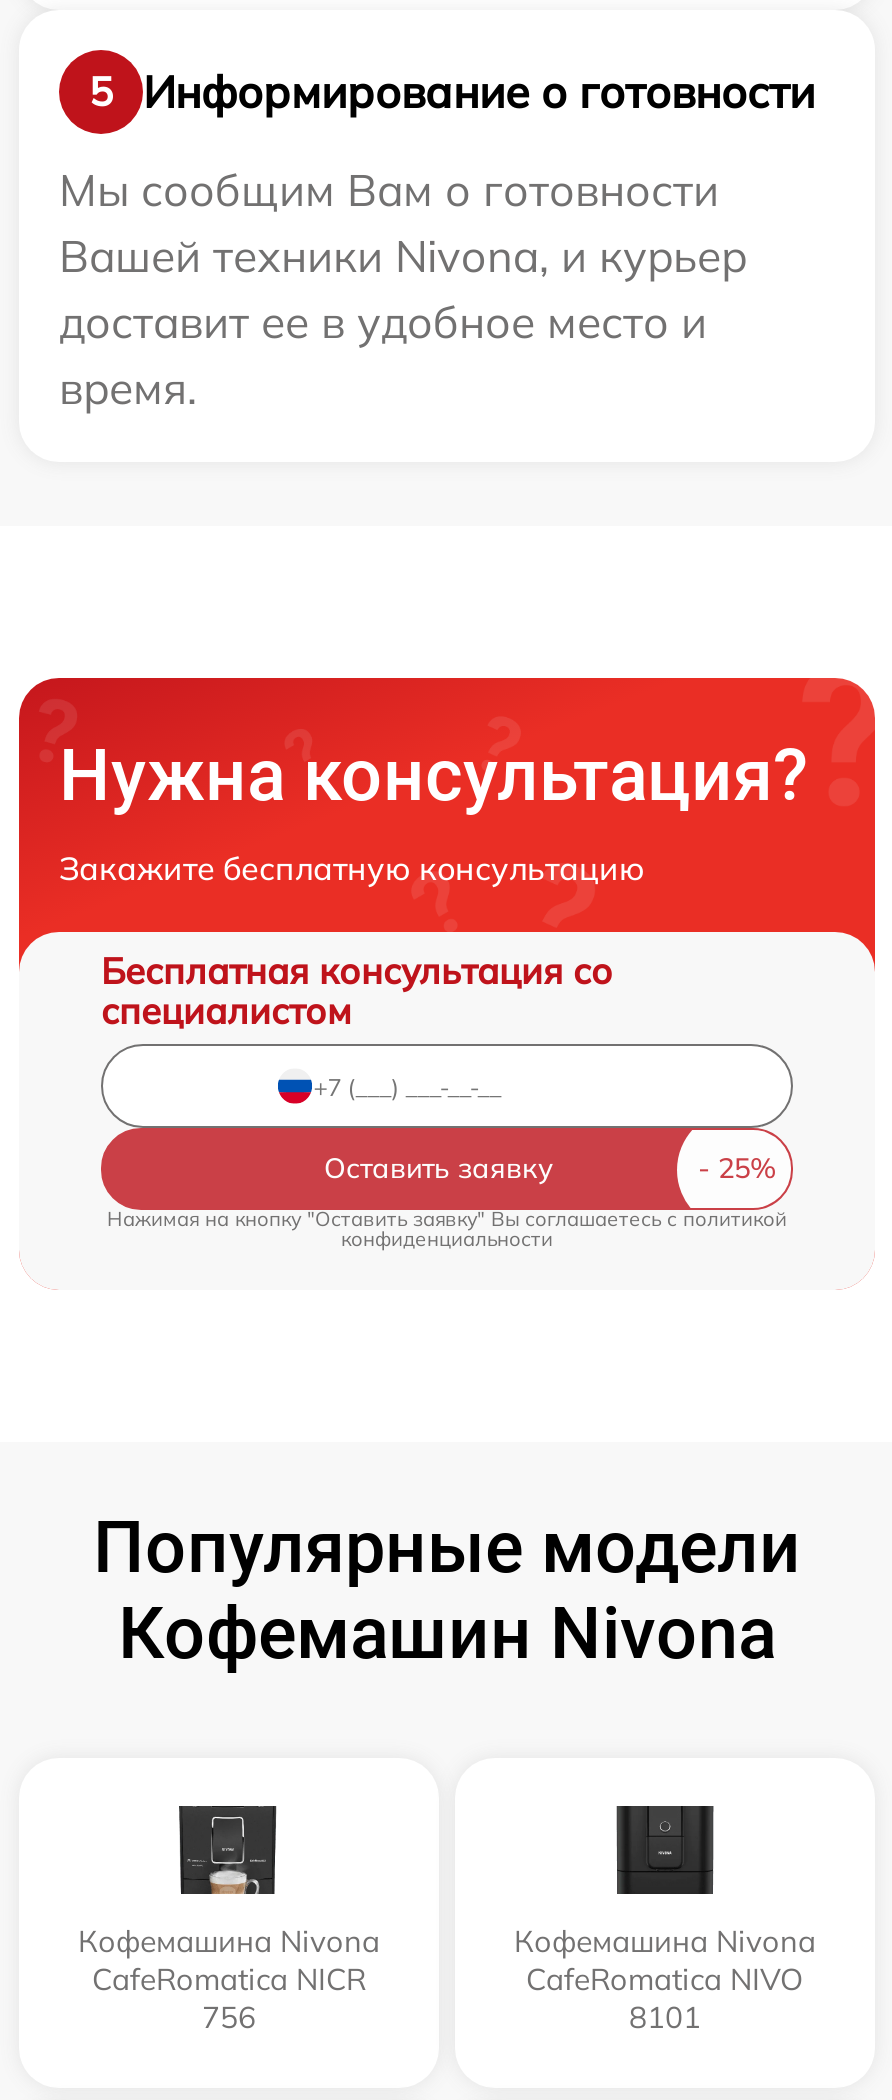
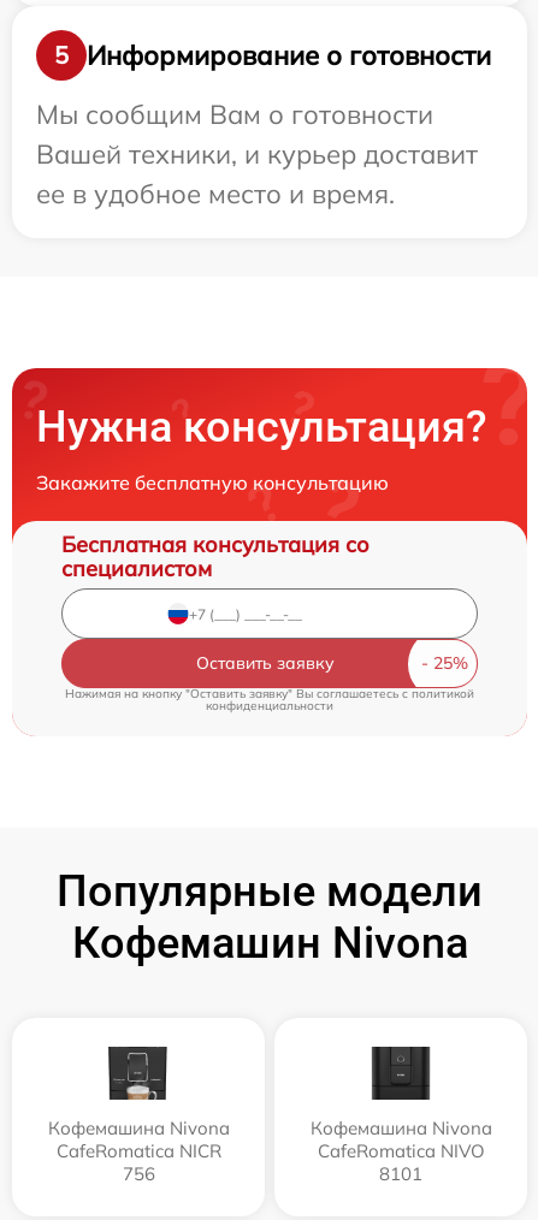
- Вашей техники Nivona, и курьер
- доставит ее в удобное место и
- время.
+ Вашей техники, и курьер доставит
+ ее в удобное место и время.
